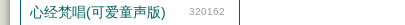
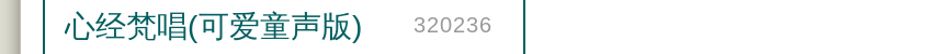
- 320162
+ 320236
